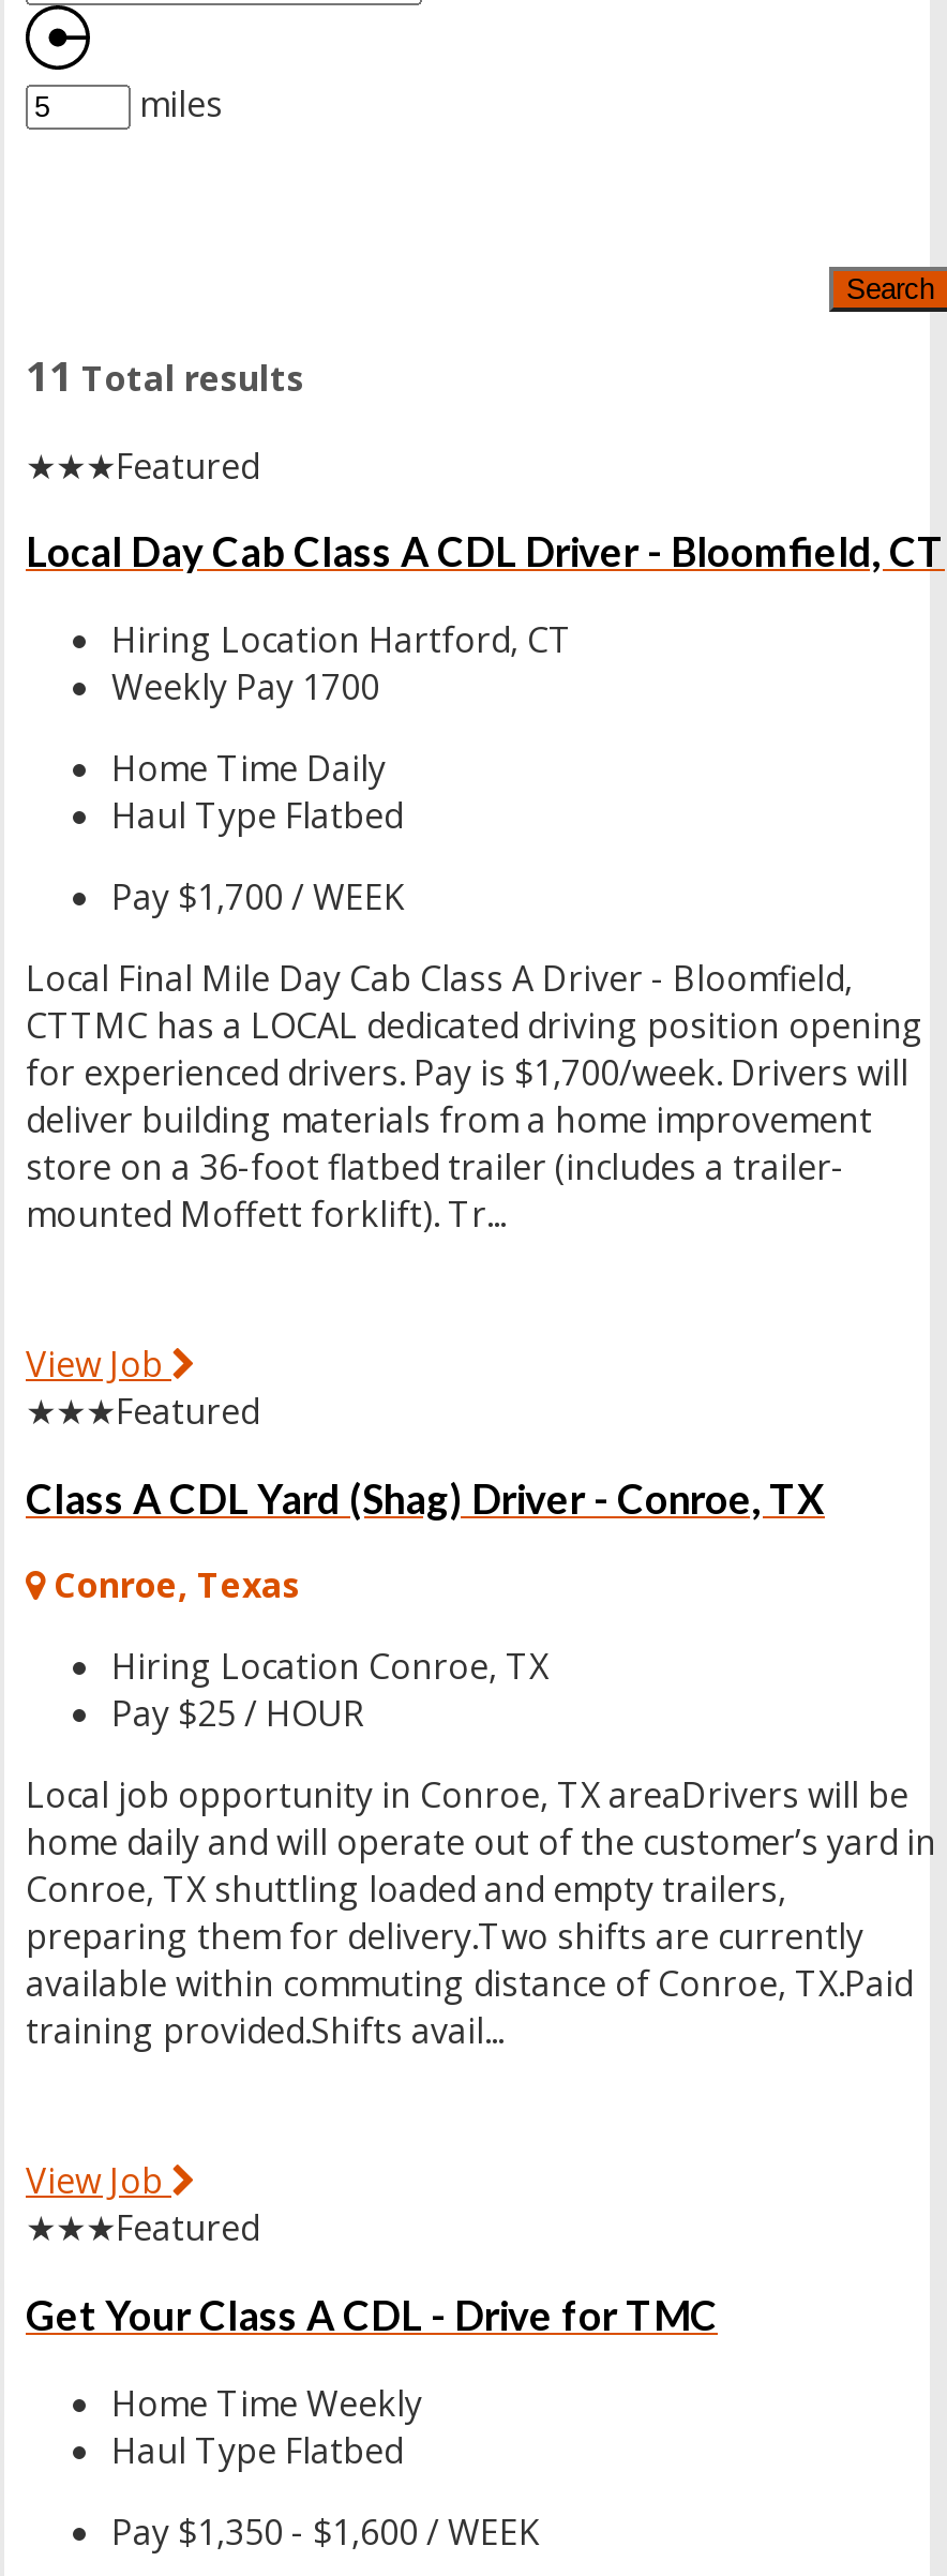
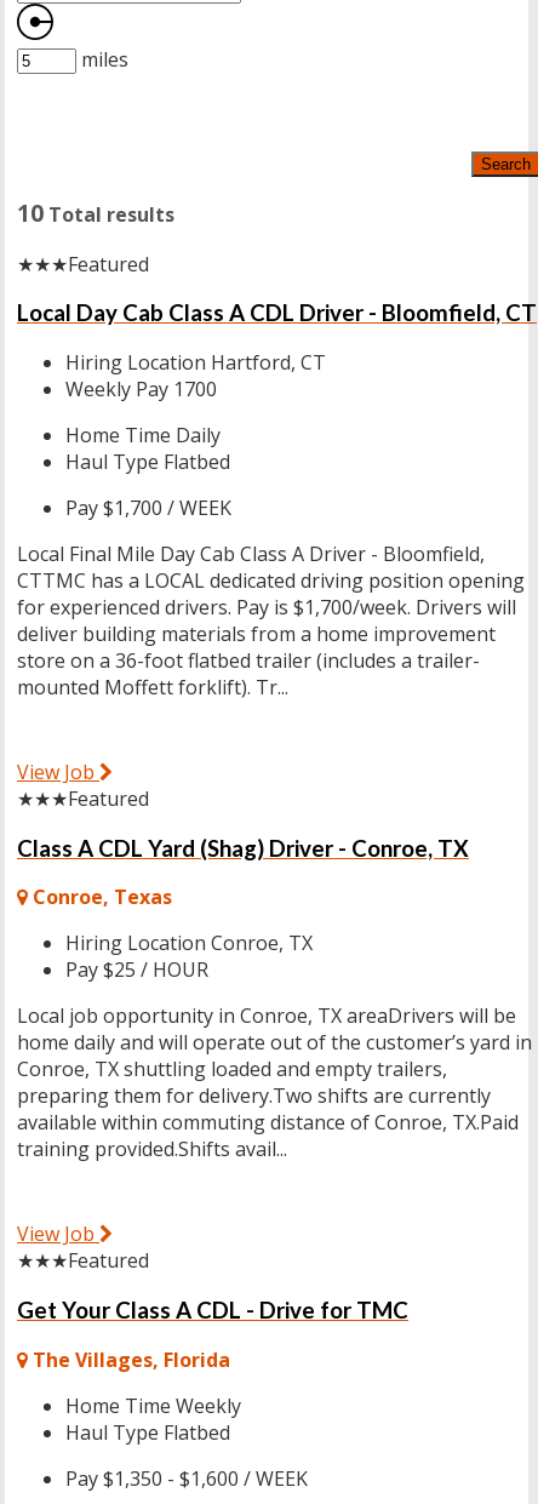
- 11 Total results
+ 10 Total results

+ The Villages, Florida
